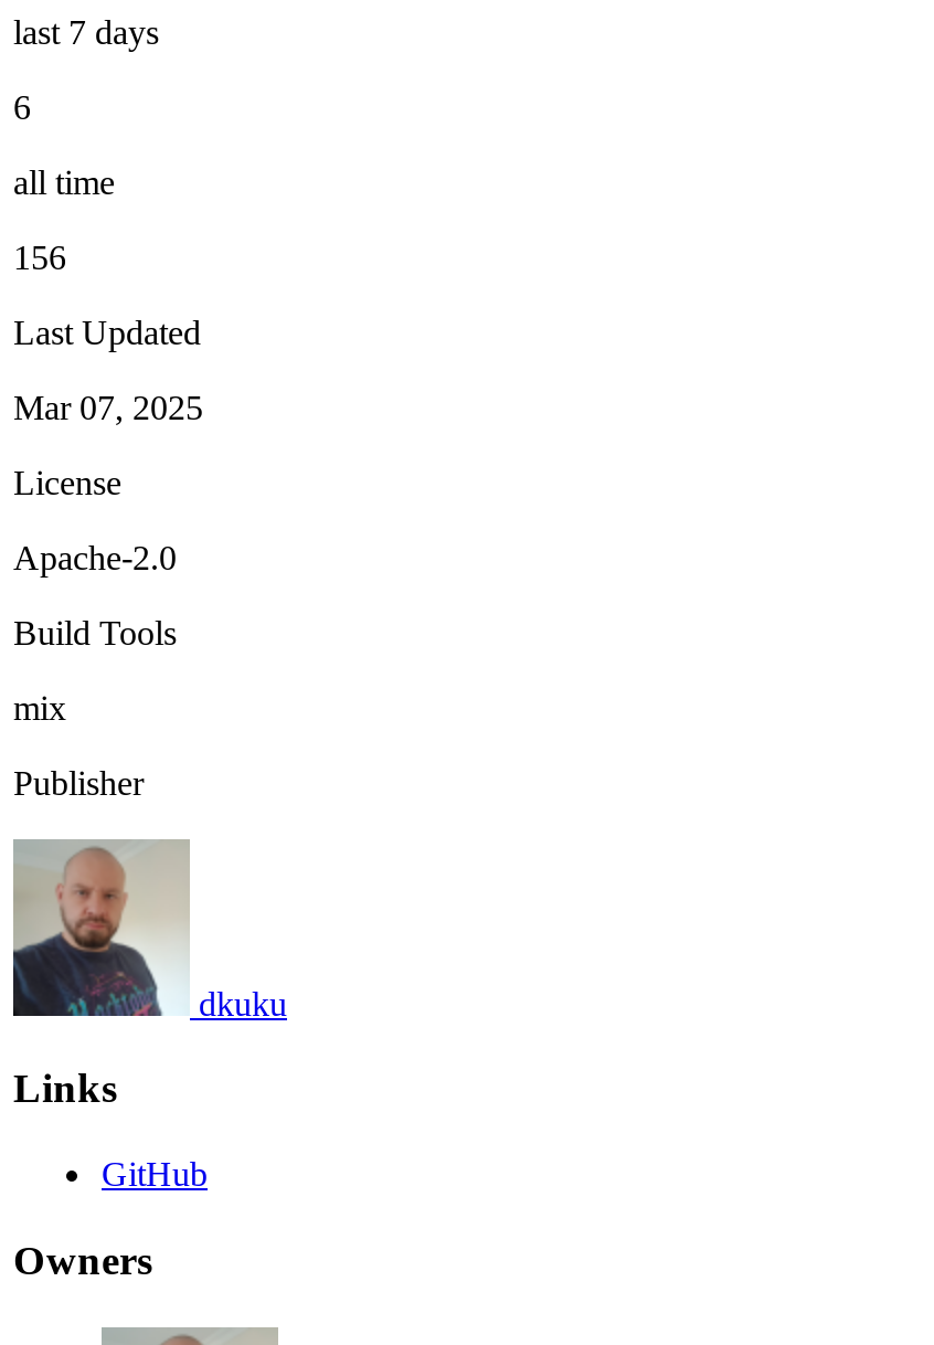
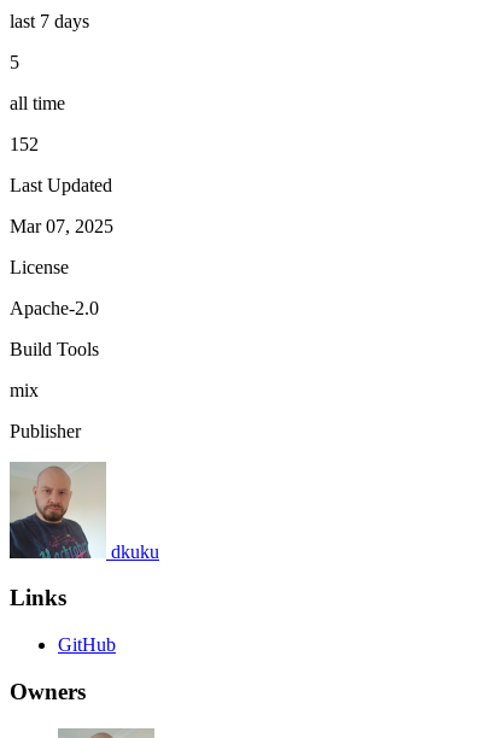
- 6
+ 5

- 156
+ 152
